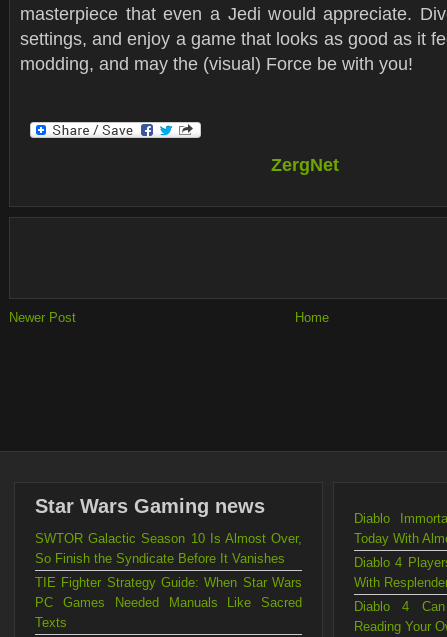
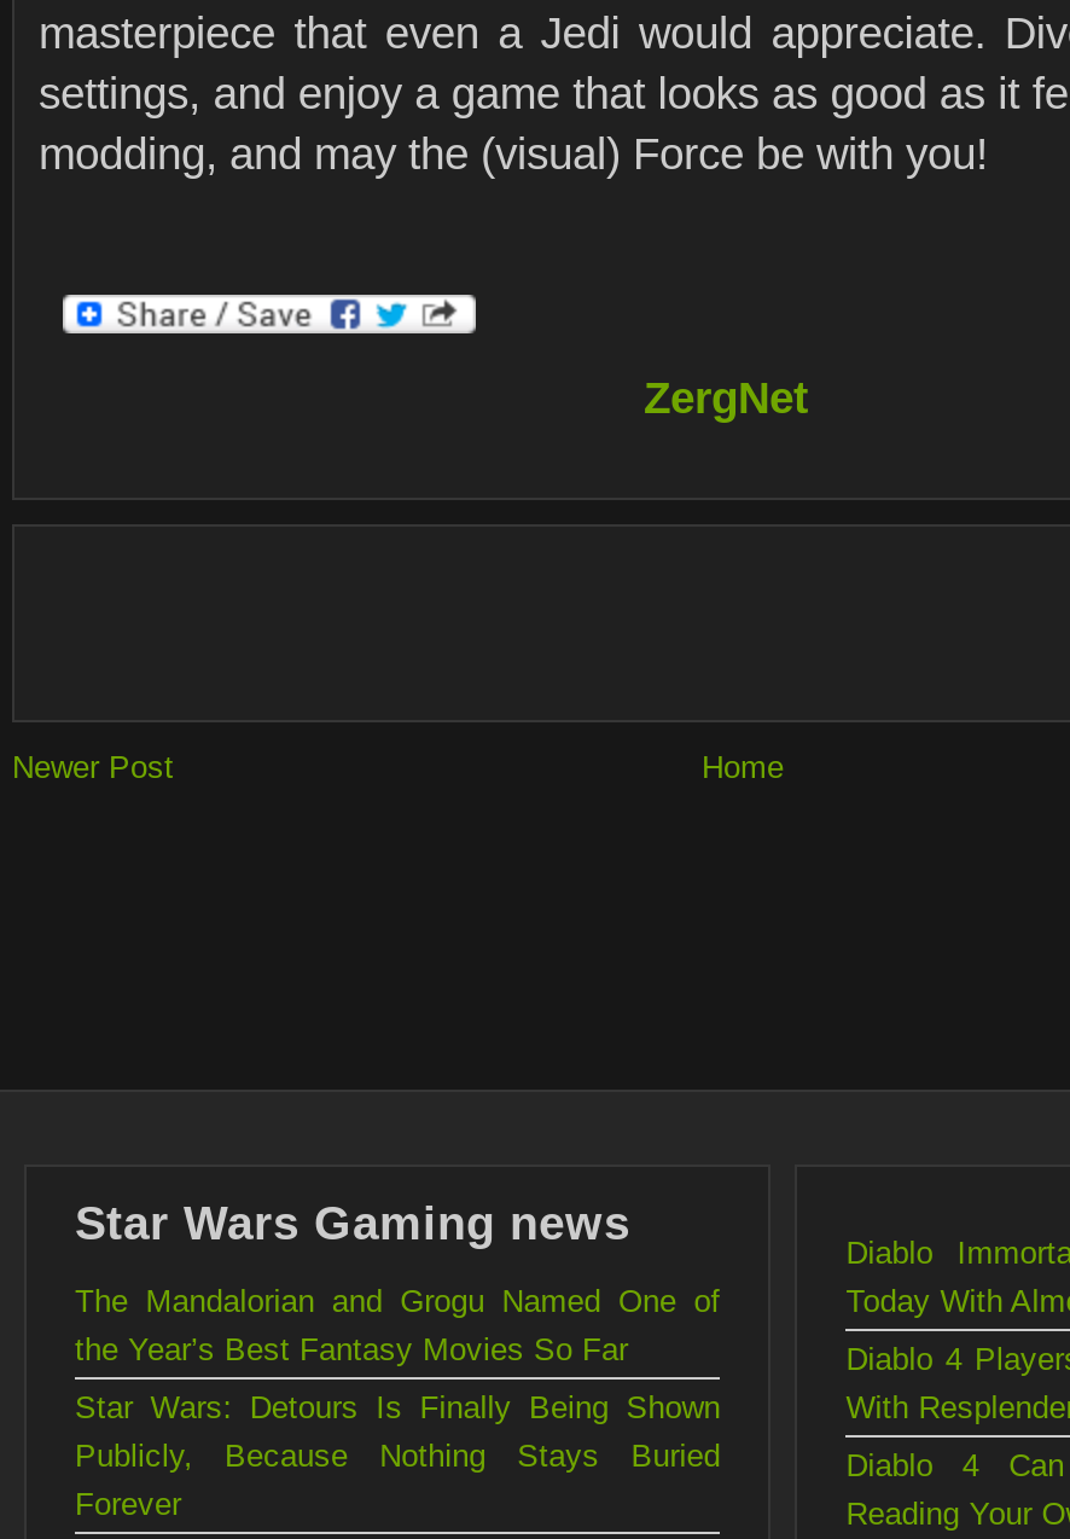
- SWTOR Galactic Season 10 Is Almost Over,
- So Finish the Syndicate Before It Vanishes
+ The Mandalorian and Grogu Named One of
+ the Year’s Best Fantasy Movies So Far

- TIE Fighter Strategy Guide: When Star Wars
- PC Games Needed Manuals Like Sacred
- Texts
+ Star Wars: Detours Is Finally Being Shown
+ Publicly, Because Nothing Stays Buried
+ Forever
